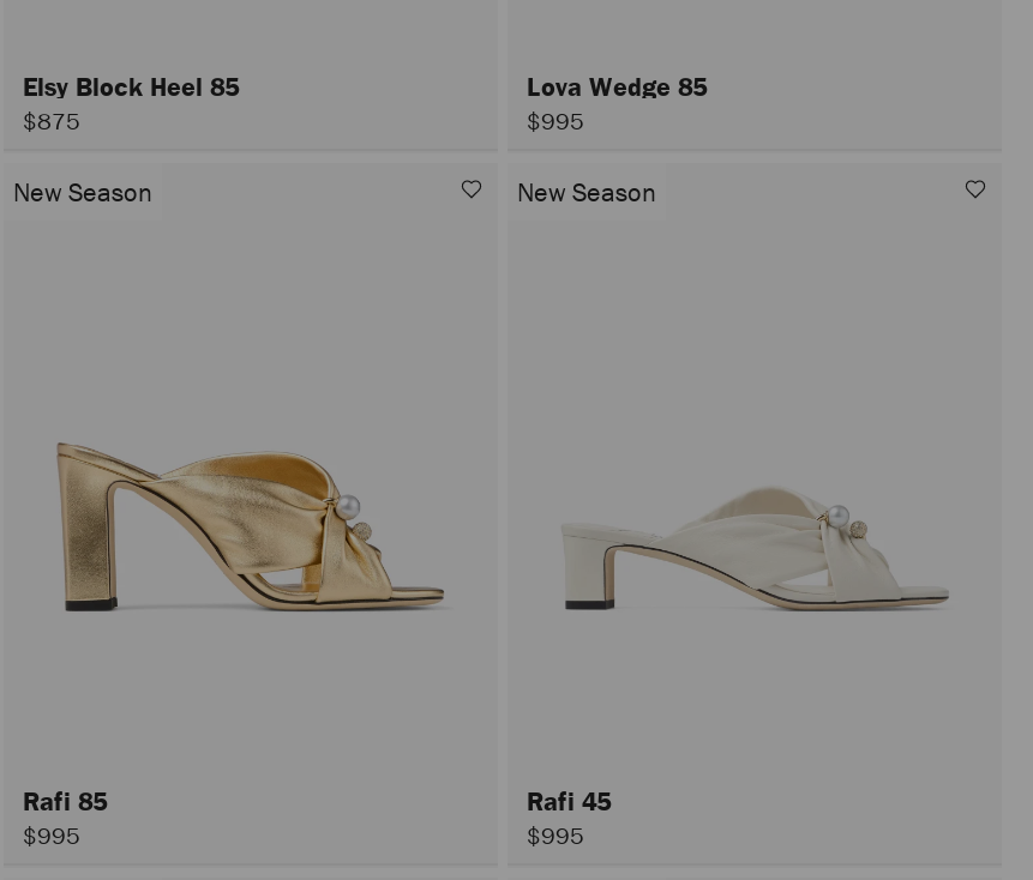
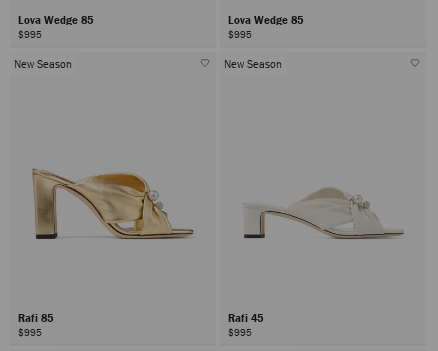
- Elsy Block Heel 85
- $875
+ Lova Wedge 85
+ $995
